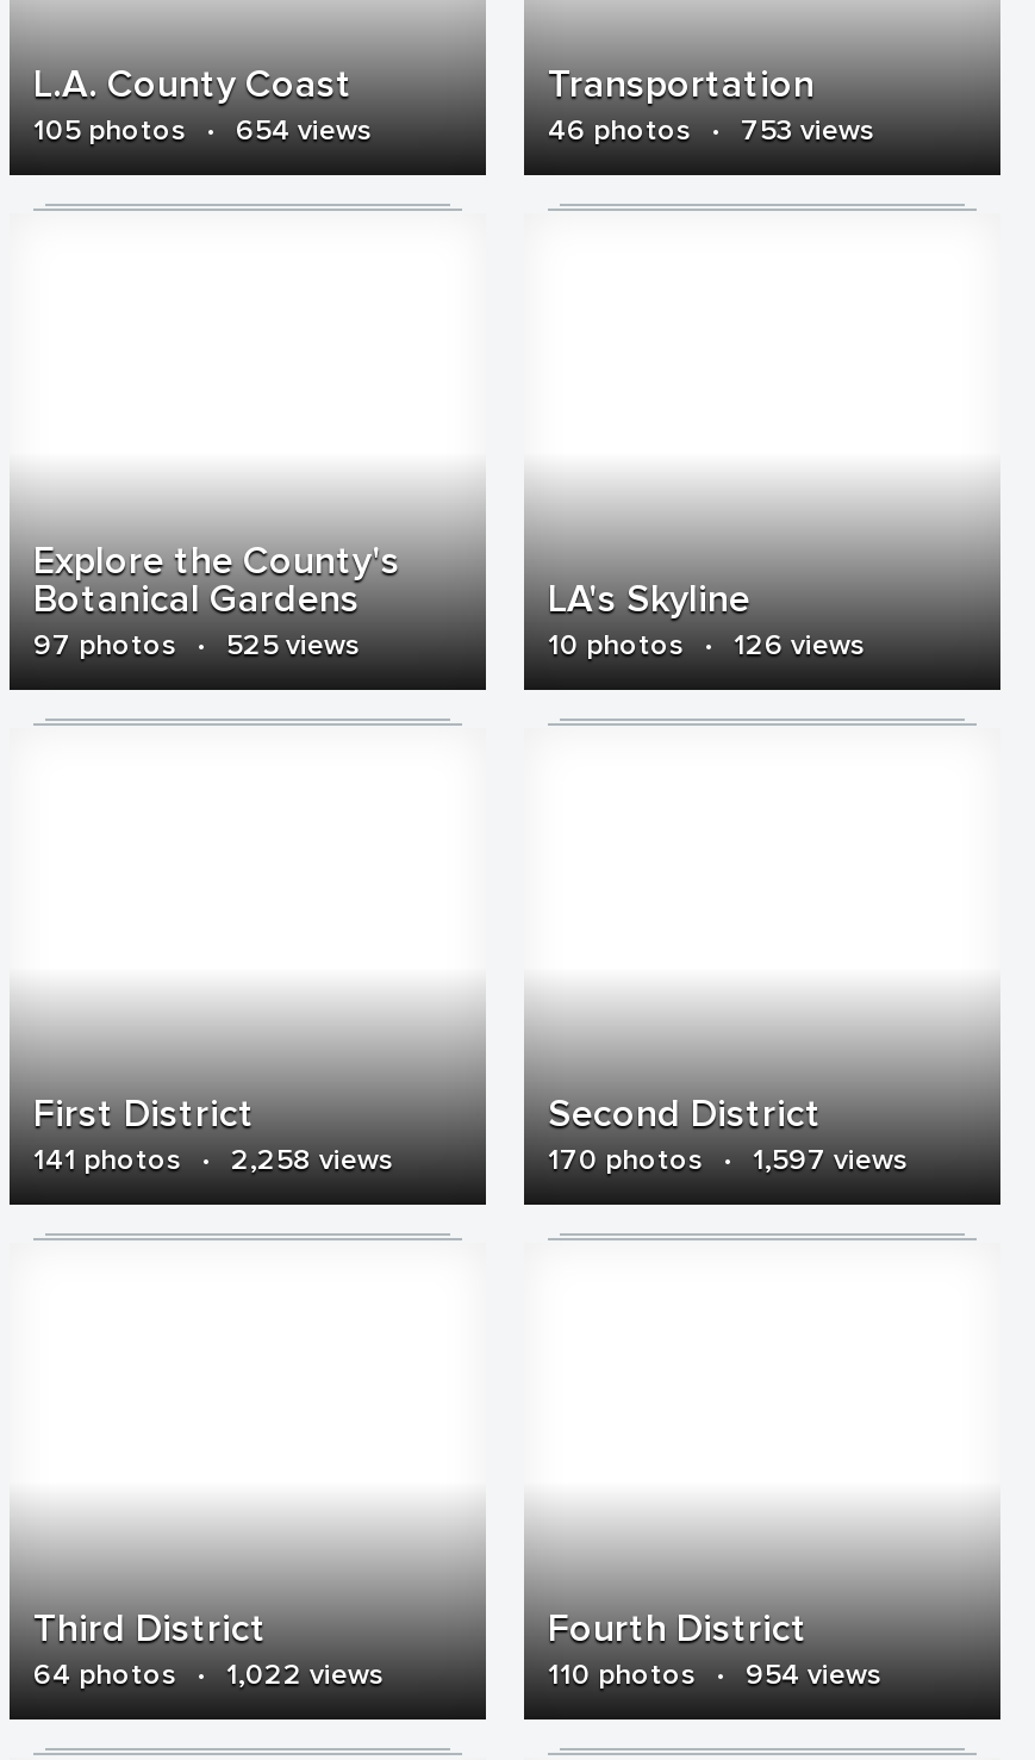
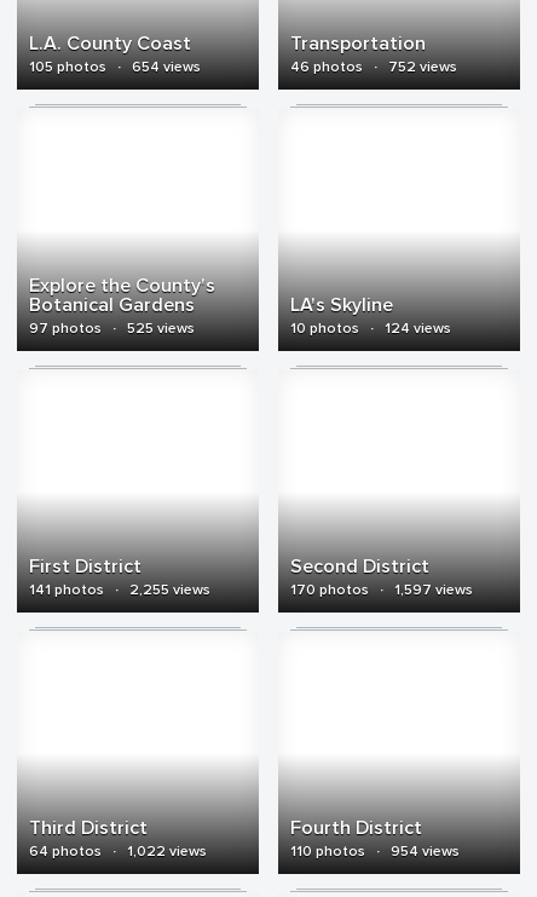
- 46 photos · 753 views
+ 46 photos · 752 views

- 10 photos · 126 views
+ 10 photos · 124 views

- 141 photos · 2,258 views
+ 141 photos · 2,255 views
